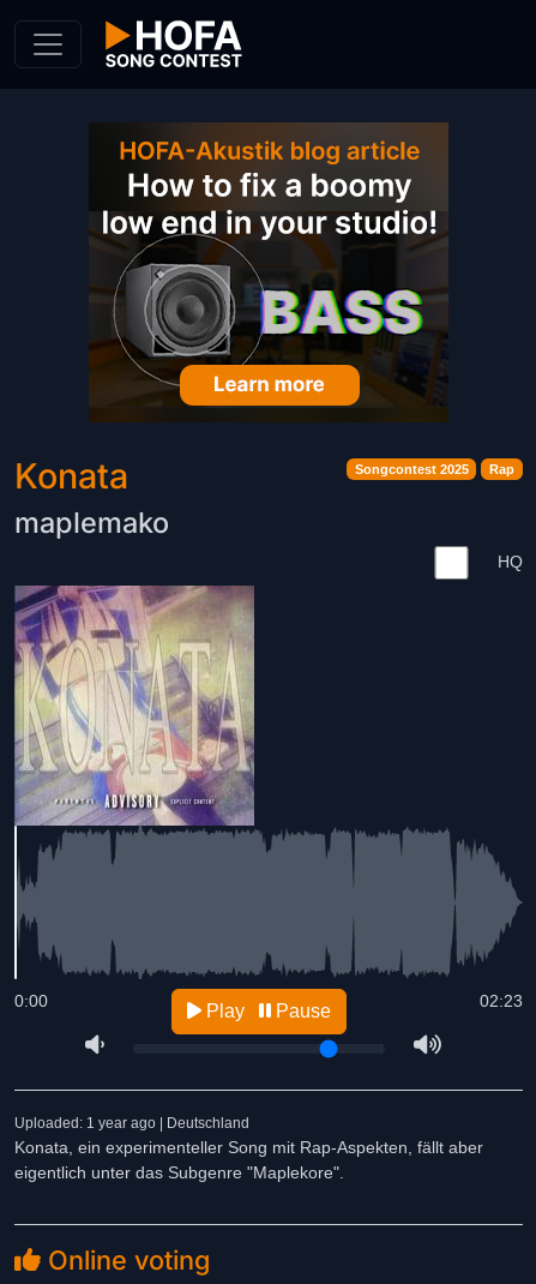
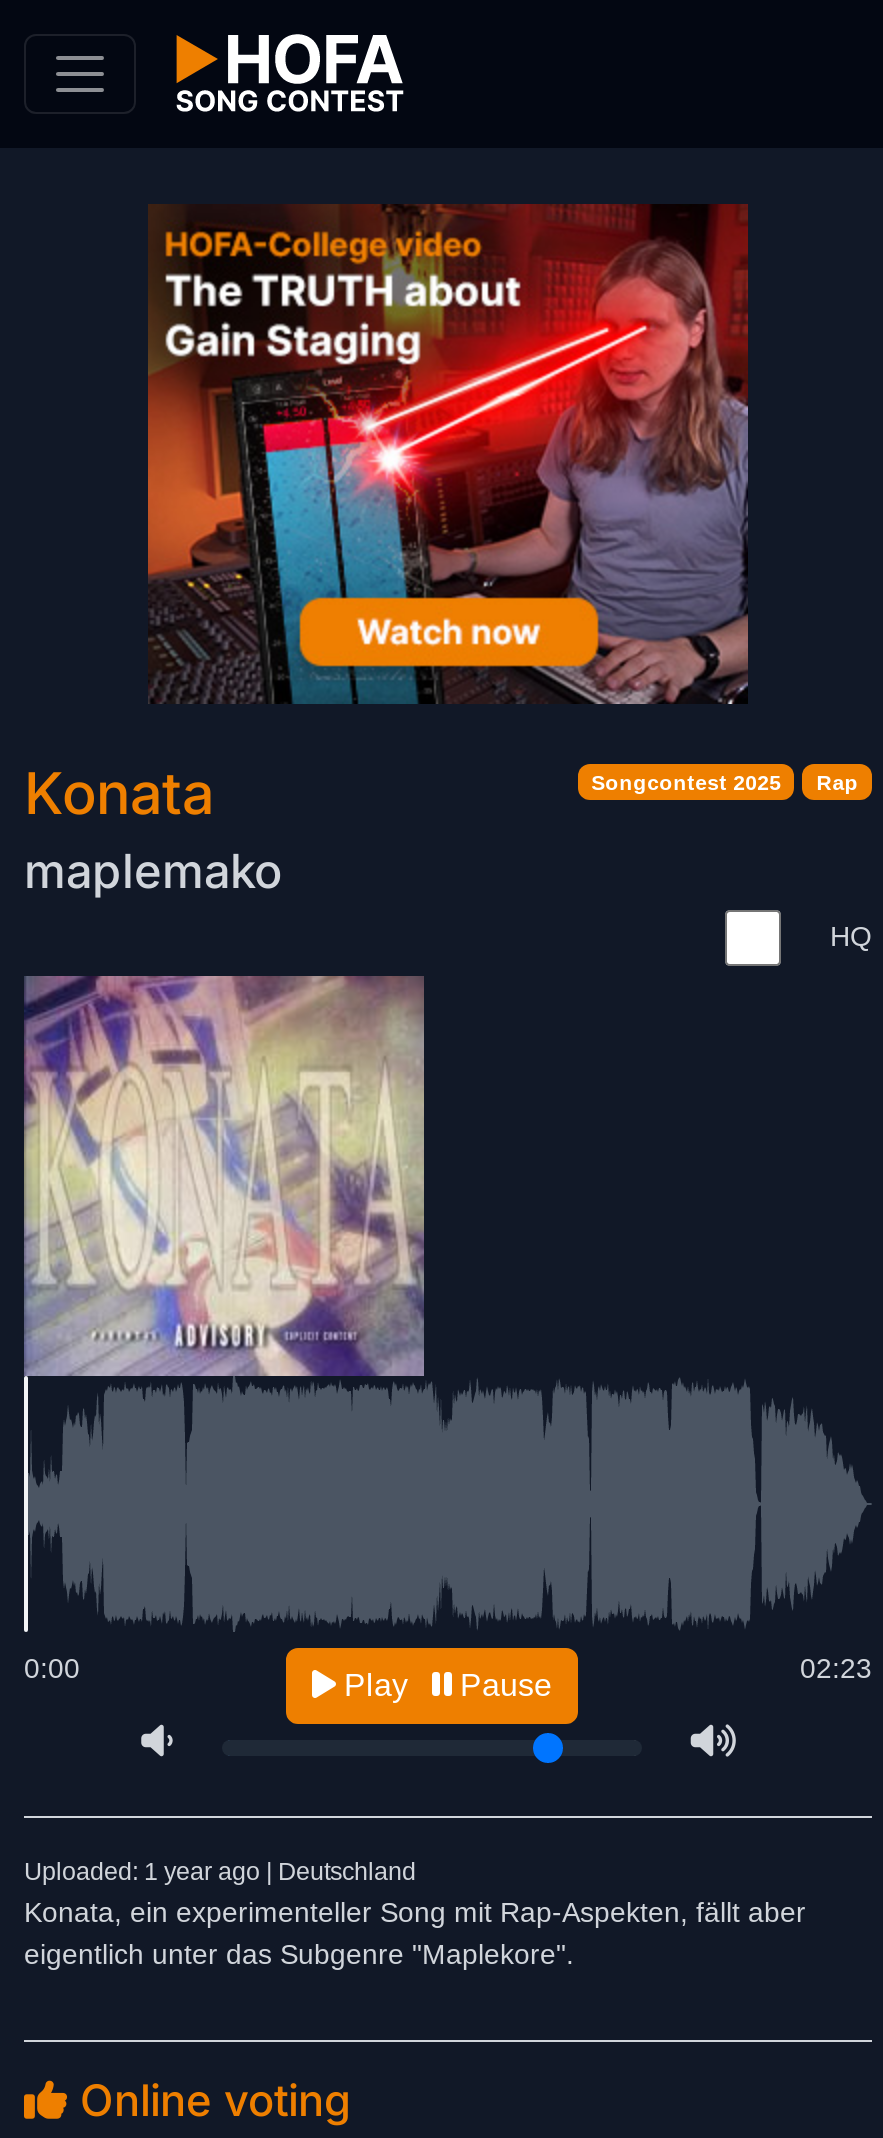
- [image]
+ [image]
